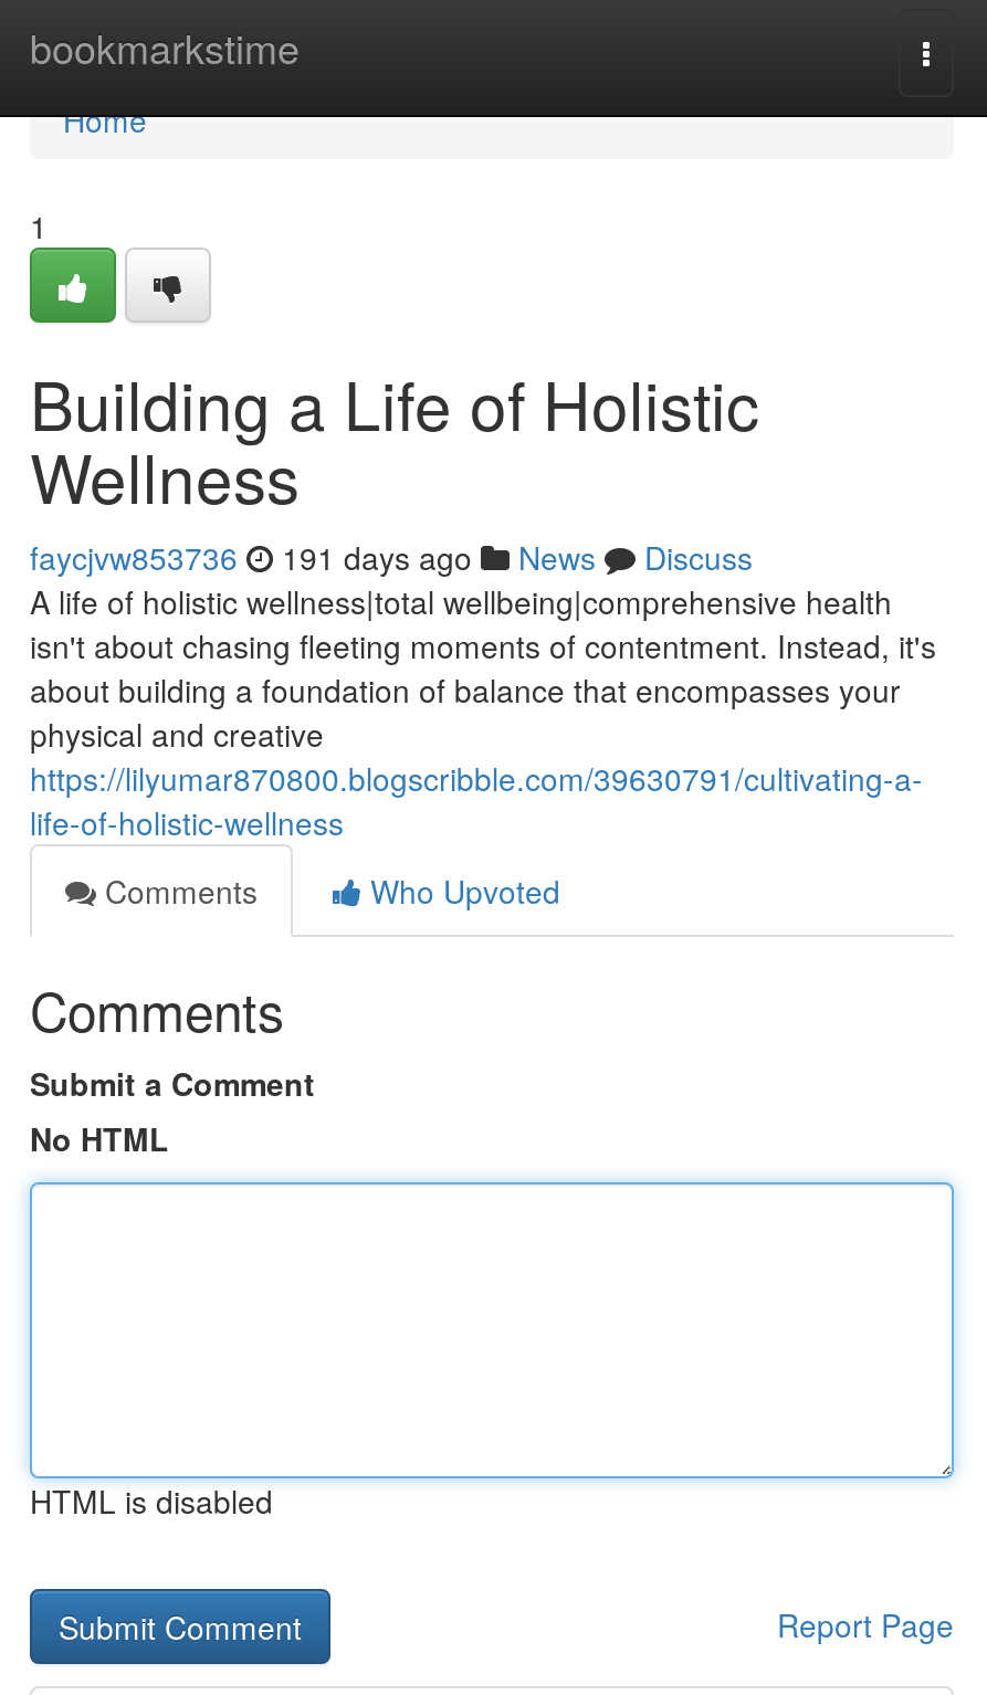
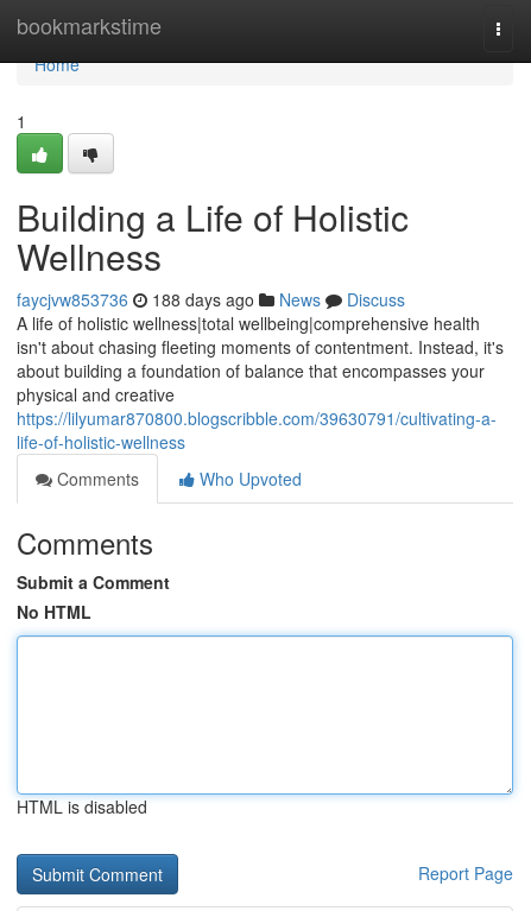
- faycjvw853736 191 days ago News Discuss
+ faycjvw853736 188 days ago News Discuss
